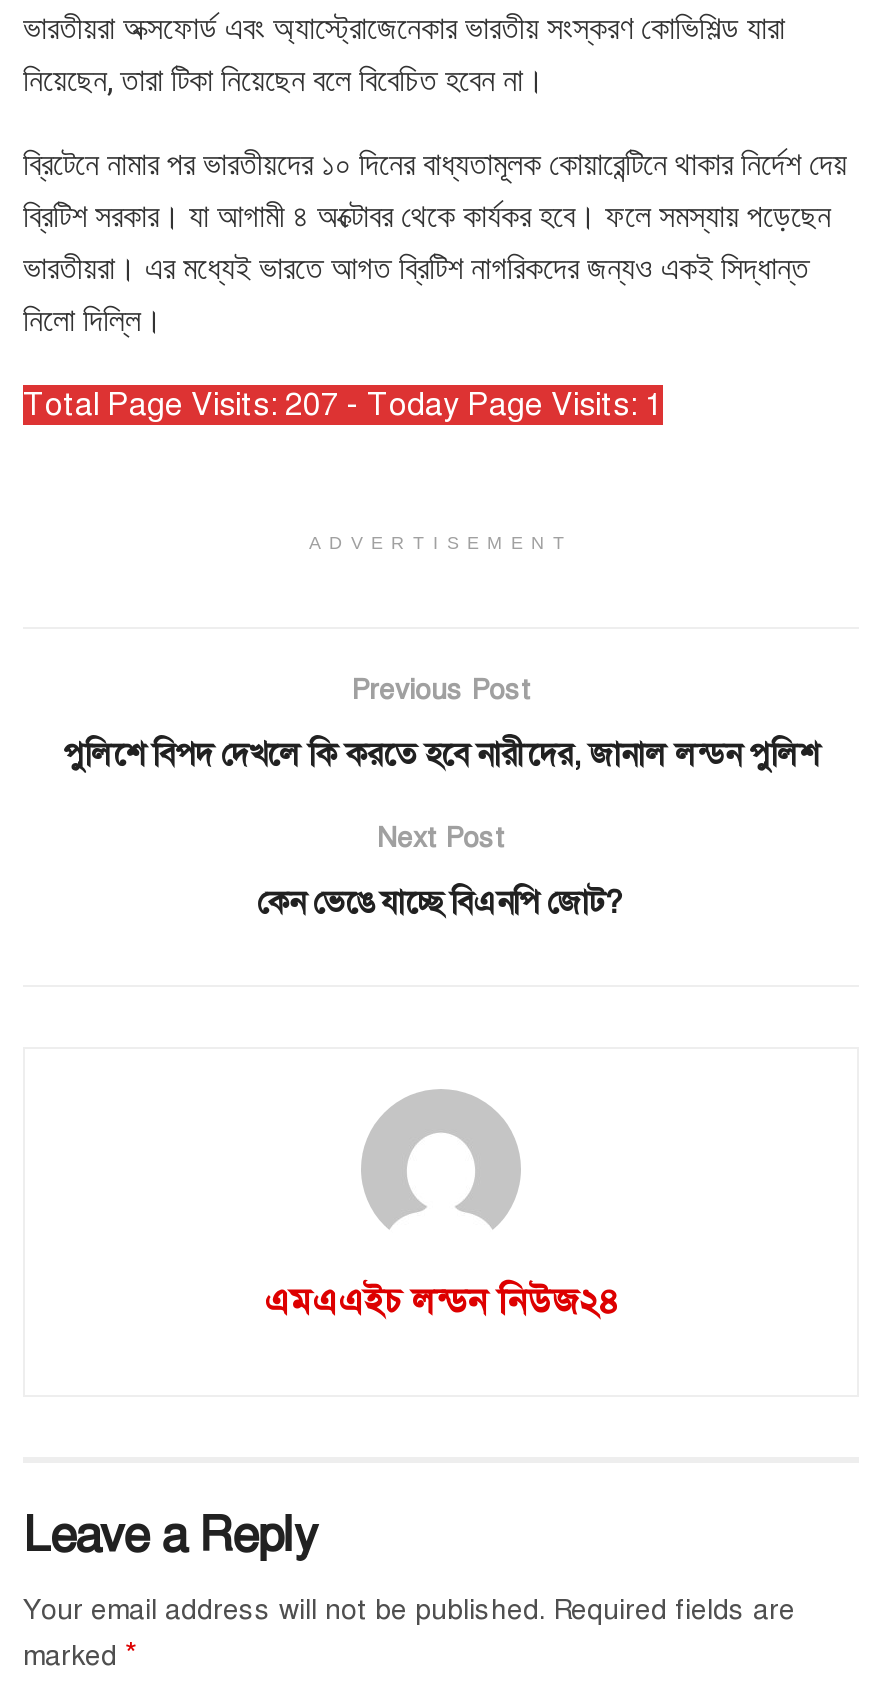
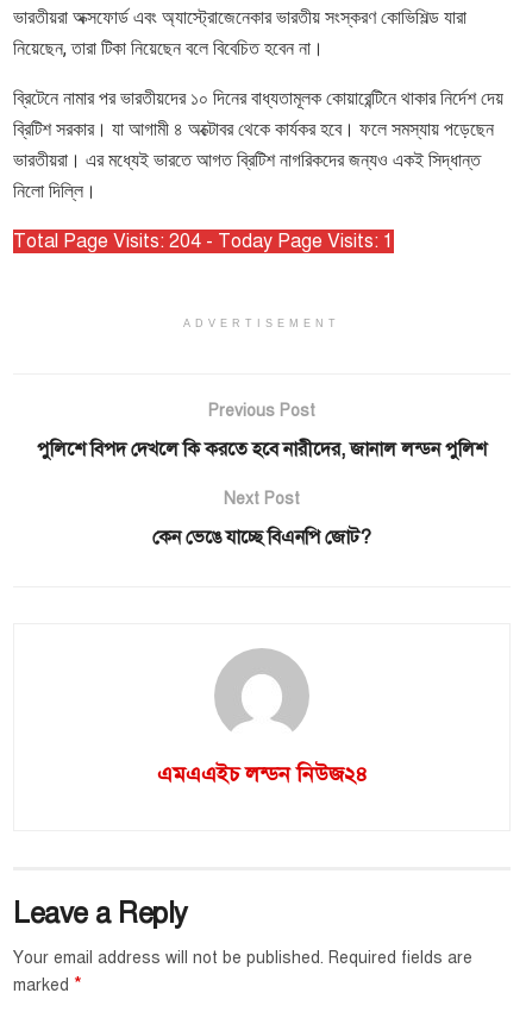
- Total Page Visits: 207 - Today Page Visits: 1
+ Total Page Visits: 204 - Today Page Visits: 1
